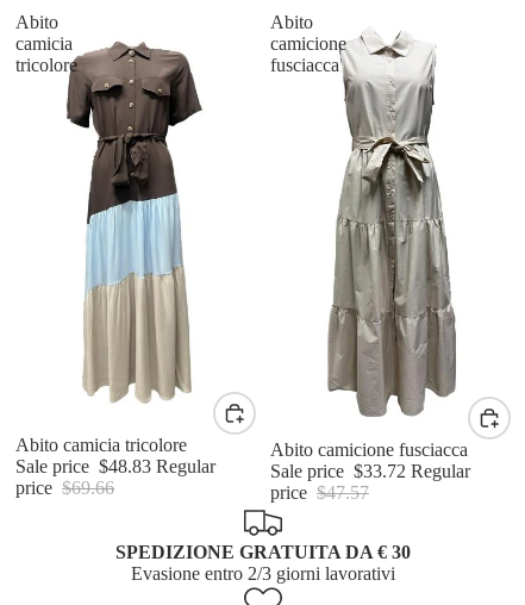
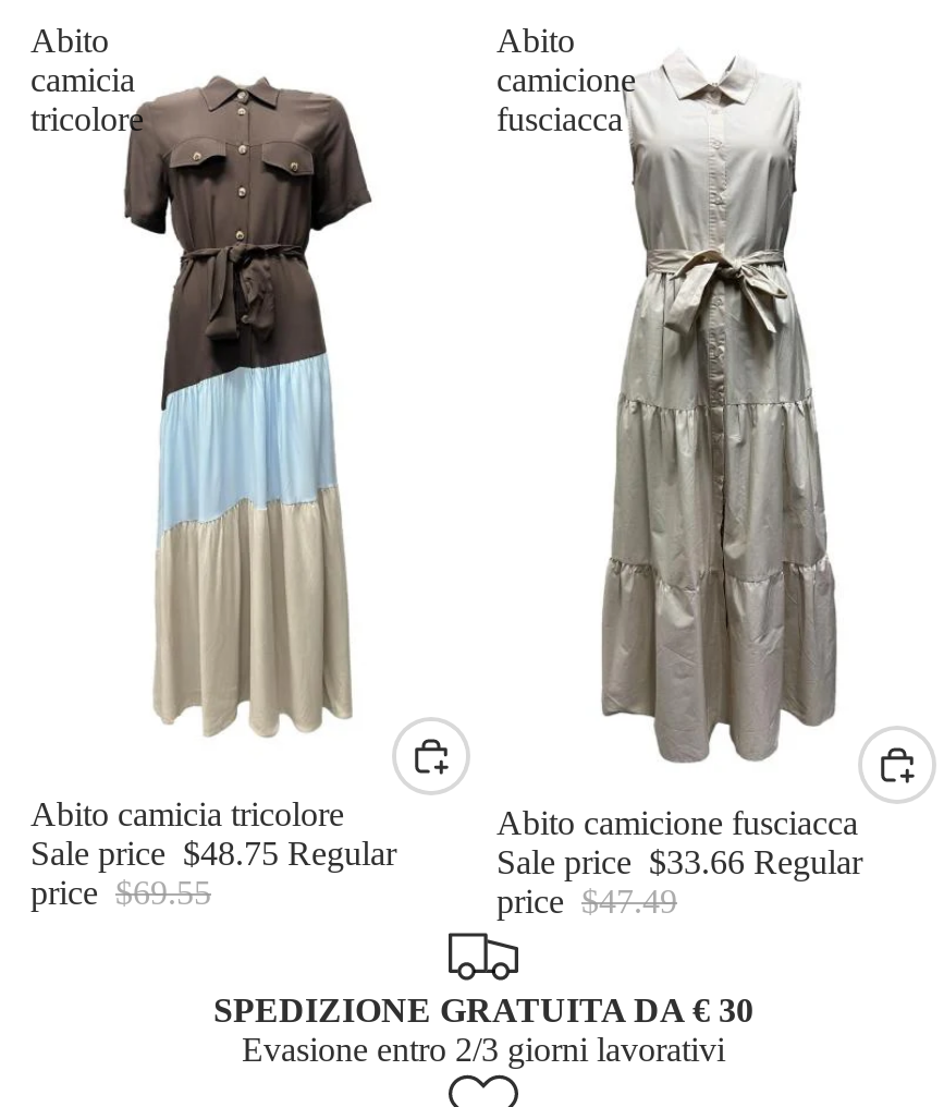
- Sale price $48.83 Regular
+ Sale price $48.75 Regular

- Sale price $33.72 Regular
+ Sale price $33.66 Regular

- price $69.66
+ price $69.55

- price $47.57
+ price $47.49
